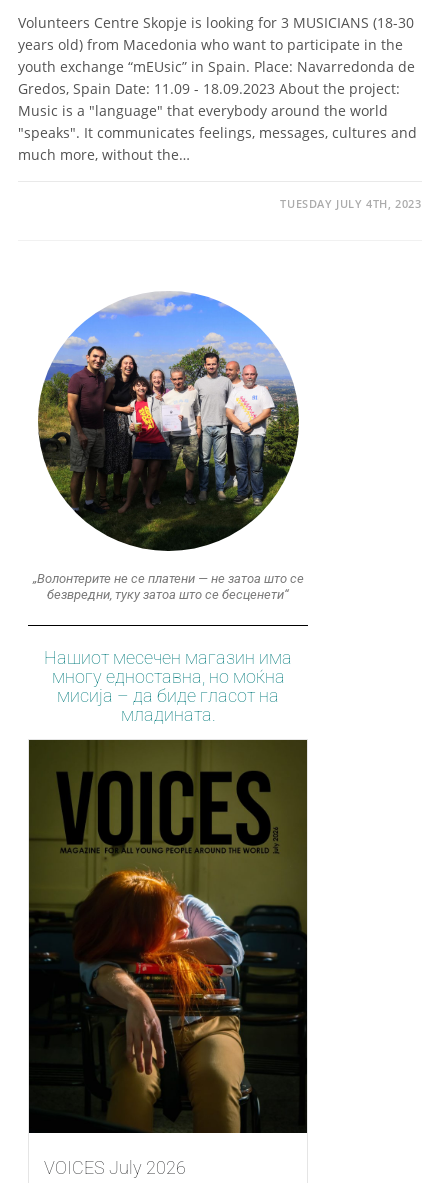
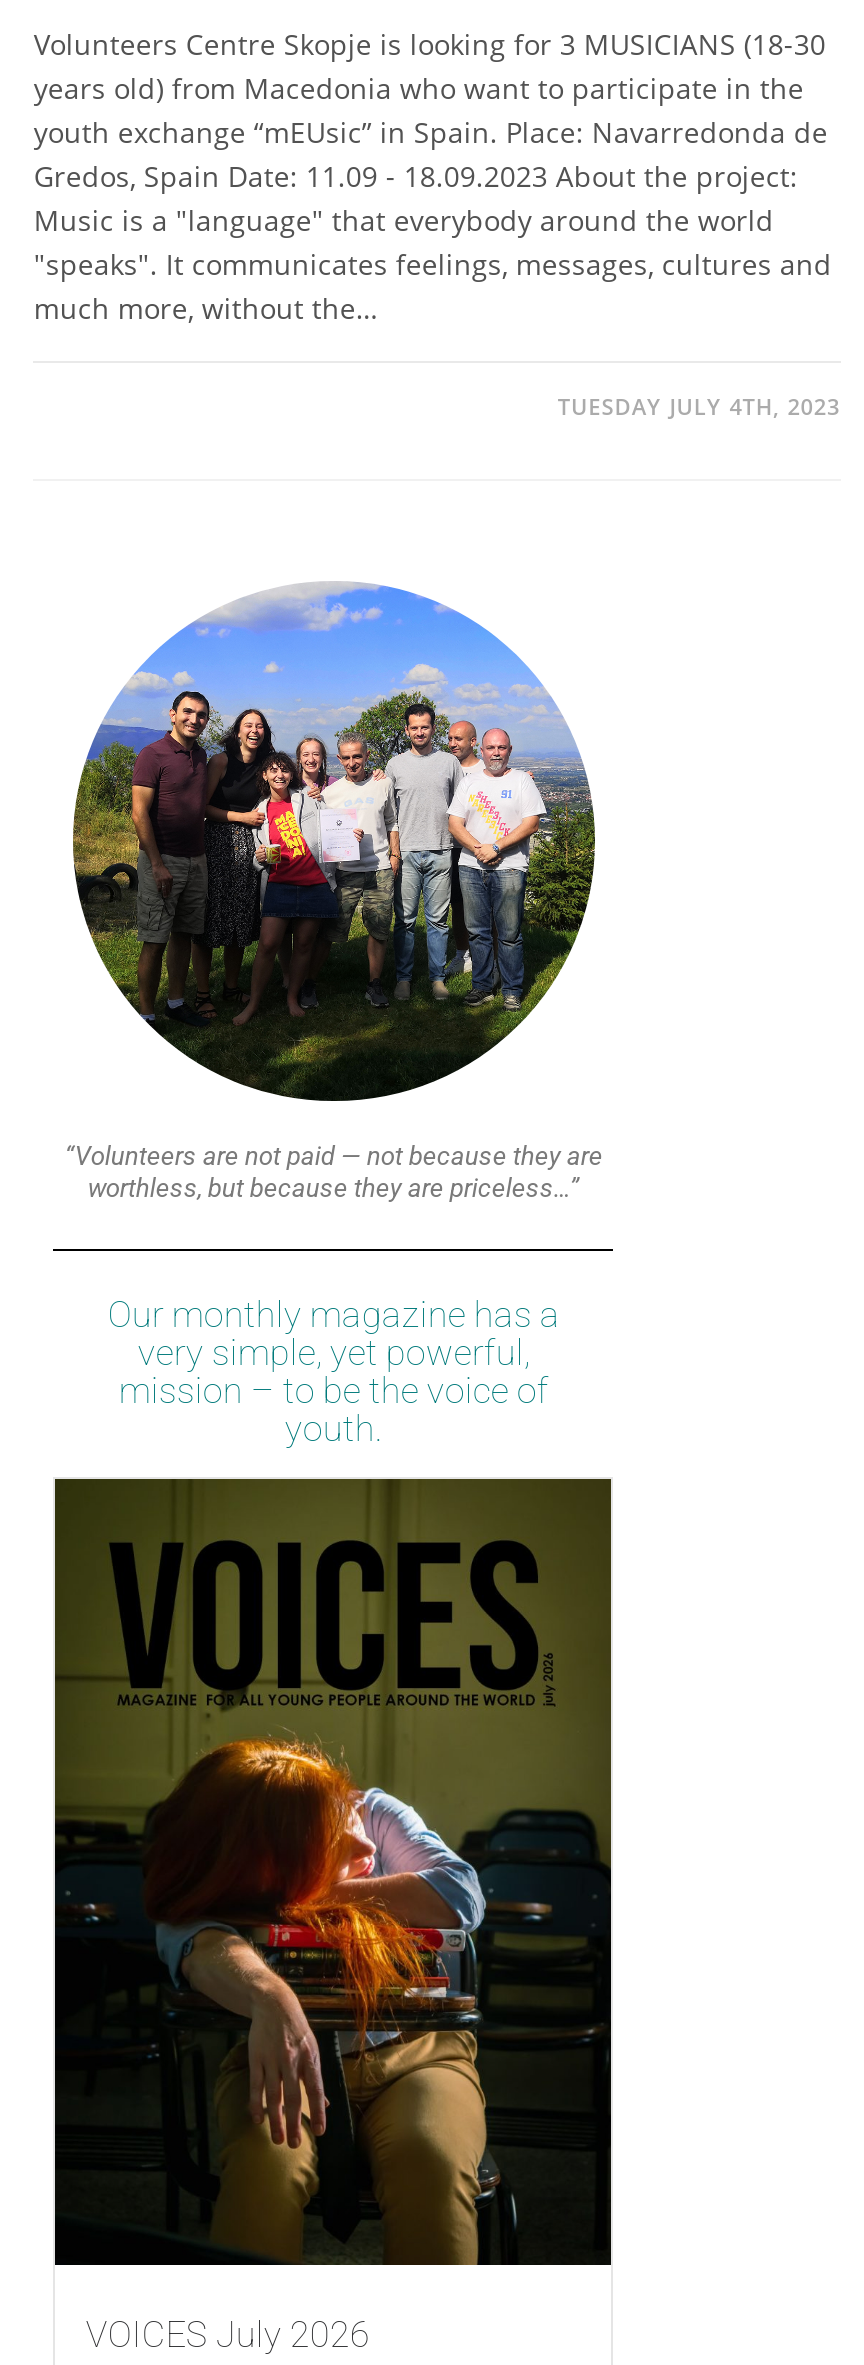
- „Волонтерите не се платени — не затоа што се
- безвредни, туку затоа што се бесценети“
+ “Volunteers are not paid — not because they are
+ worthless, but because they are priceless…”

- Нашиот месечен магазин има
- многу едноставна, но моќна
- мисија – да биде гласот на
- младината.
+ Our monthly magazine has a
+ very simple, yet powerful,
+ mission – to be the voice of
+ youth.
